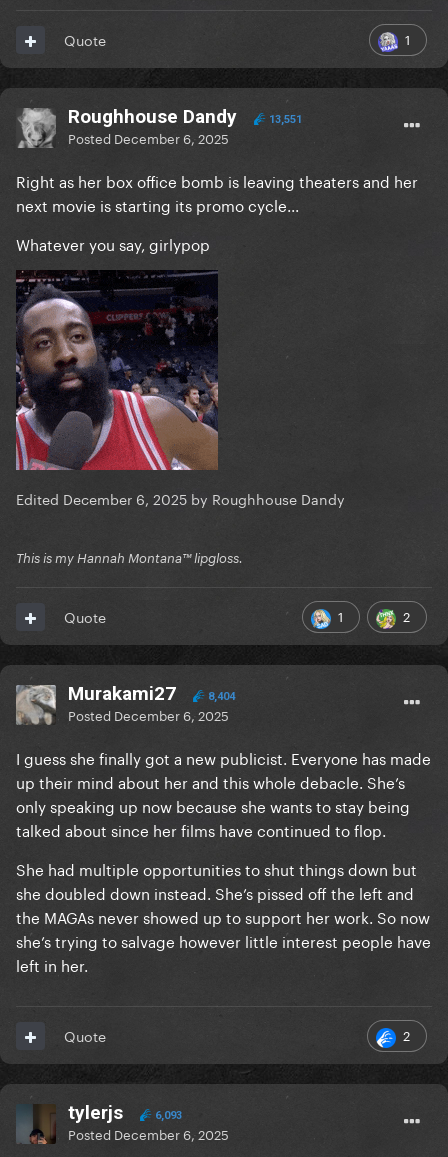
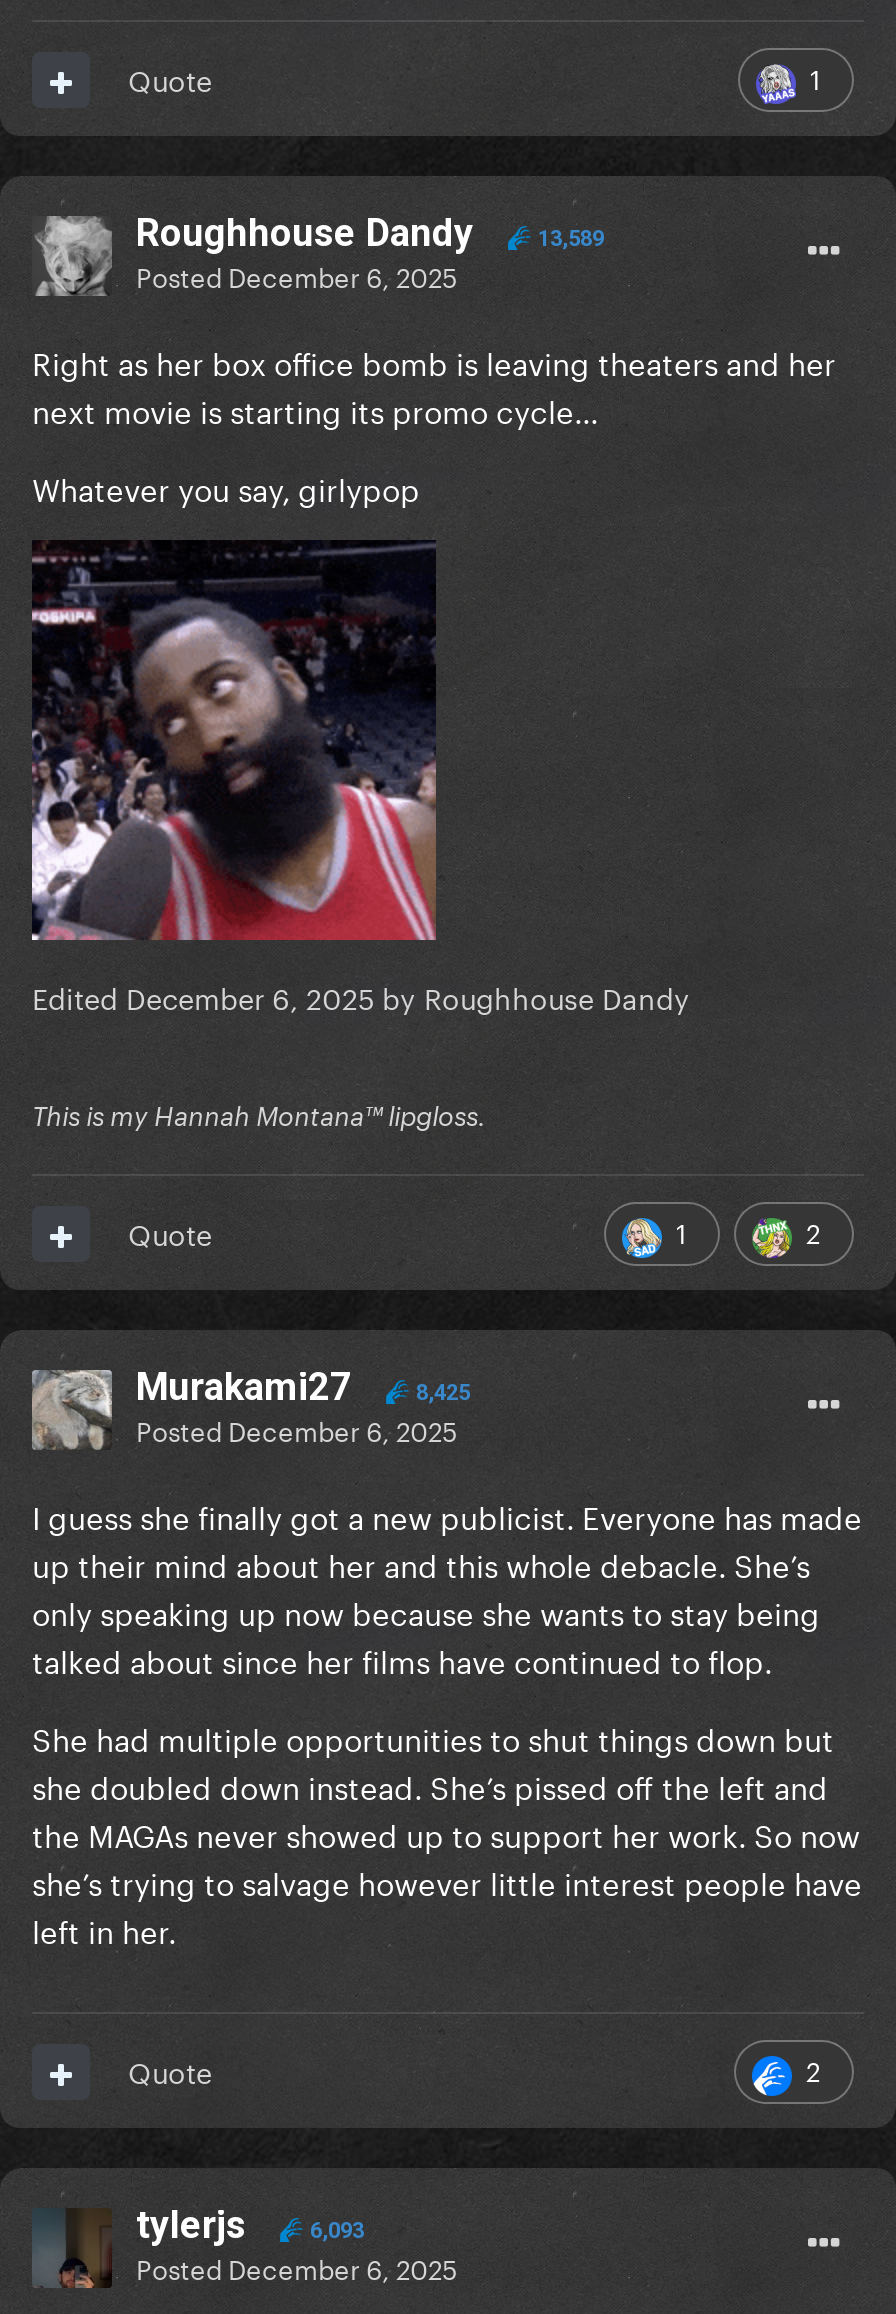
- 13,551
+ 13,589

- [image]
+ [image]

- 8,404
+ 8,425
